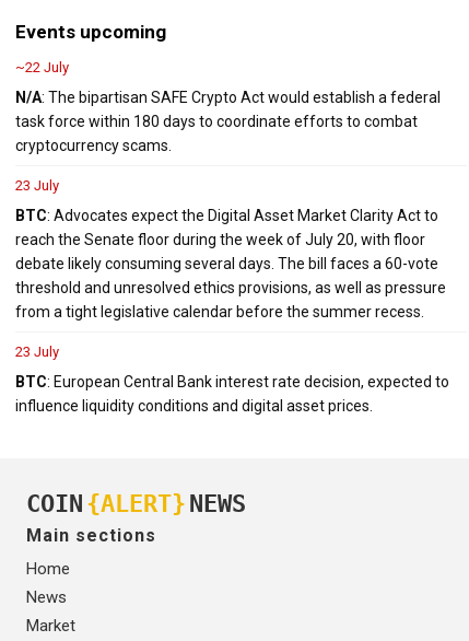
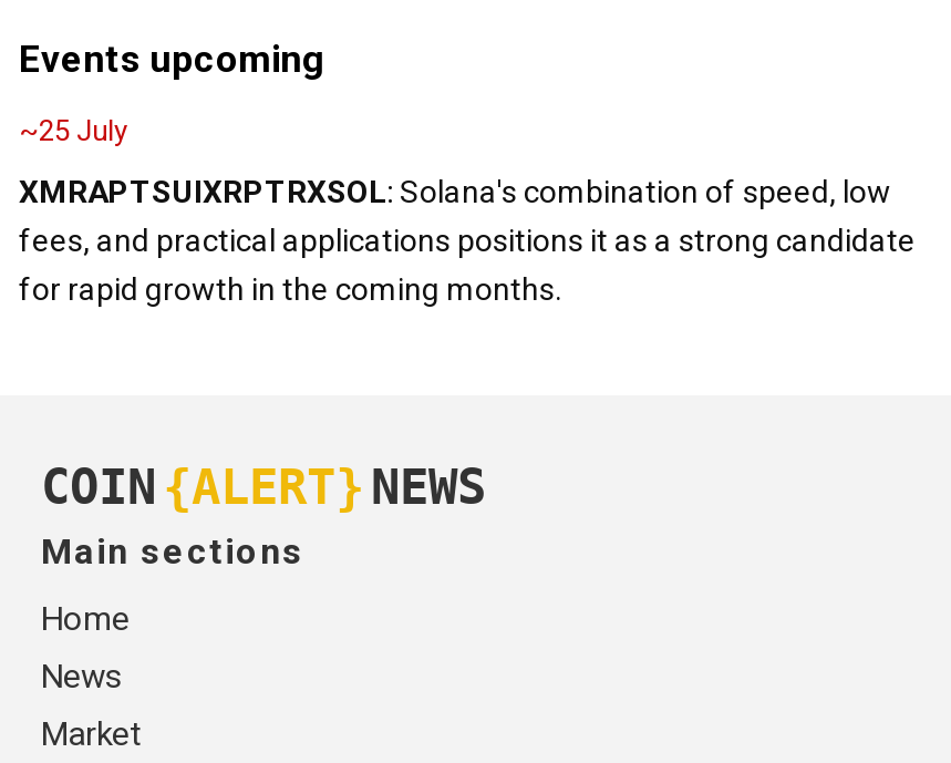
- ~22 July
- N/A: The bipartisan SAFE Crypto Act would establish a federal
- task force within 180 days to coordinate efforts to combat
- cryptocurrency scams.
- 23 July
- BTC: Advocates expect the Digital Asset Market Clarity Act to
- reach the Senate floor during the week of July 20, with floor
- debate likely consuming several days. The bill faces a 60-vote
- threshold and unresolved ethics provisions, as well as pressure
- from a tight legislative calendar before the summer recess.
- 23 July
- BTC: European Central Bank interest rate decision, expected to
- influence liquidity conditions and digital asset prices.
+ ~25 July
+ XMRAPTSUIXRPTRXSOL: Solana's combination of speed, low
+ fees, and practical applications positions it as a strong candidate
+ for rapid growth in the coming months.
